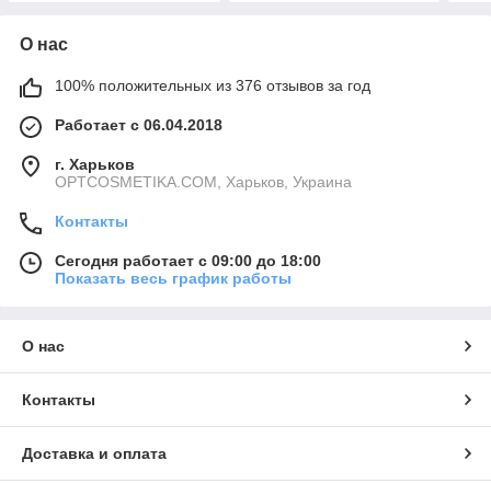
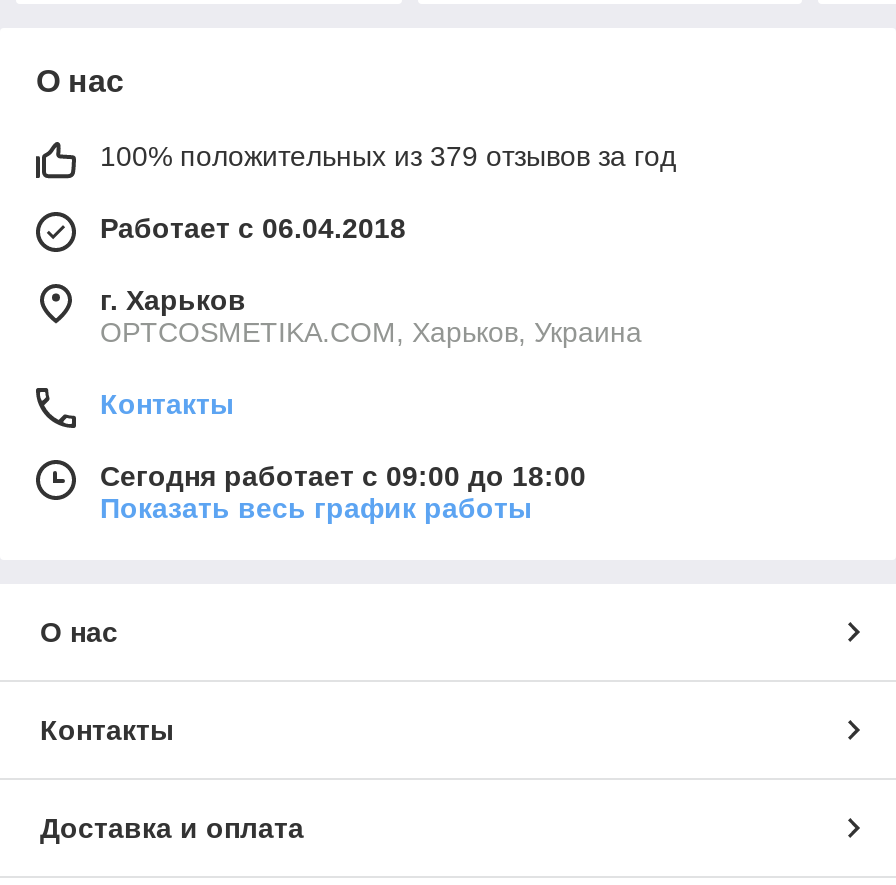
- 100% положительных из 376 отзывов за год
+ 100% положительных из 379 отзывов за год
